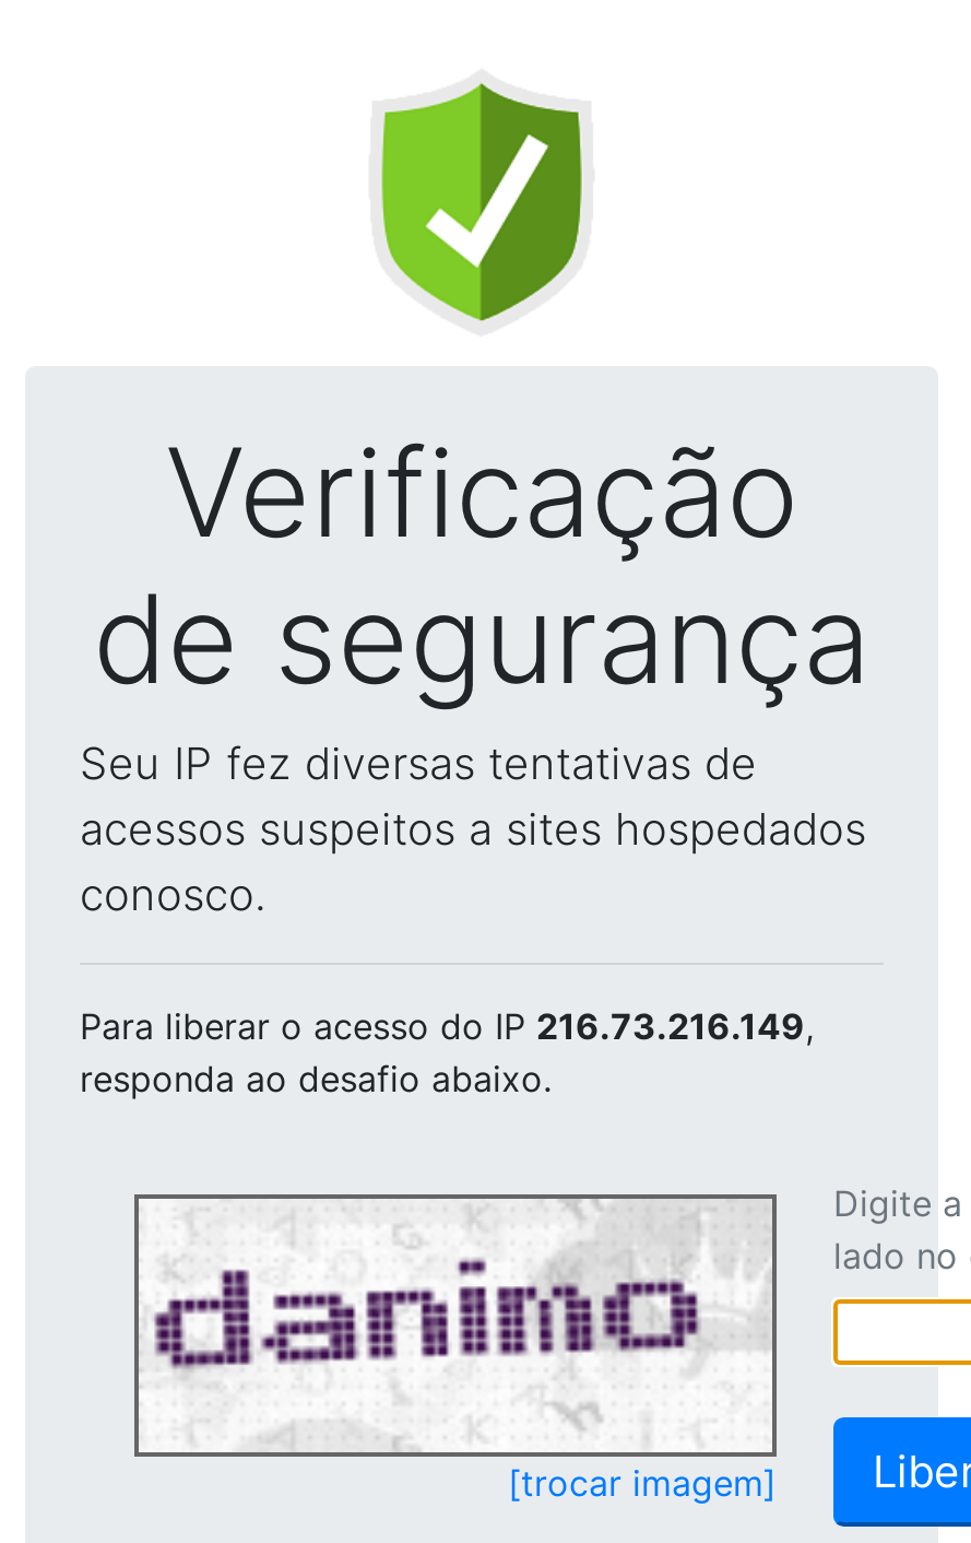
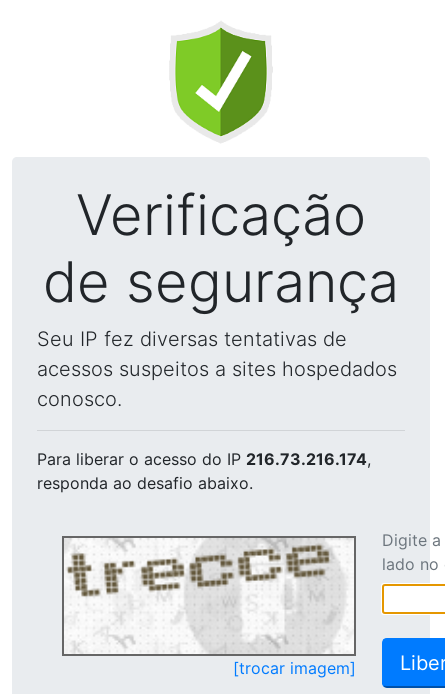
- Para liberar o acesso do IP 216.73.216.149,
+ Para liberar o acesso do IP 216.73.216.174,

- [image]
+ [image]
